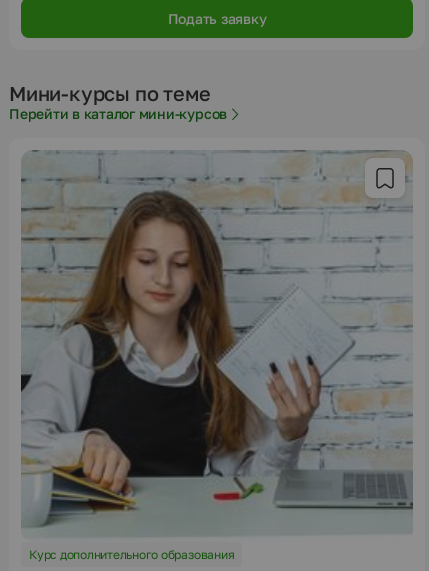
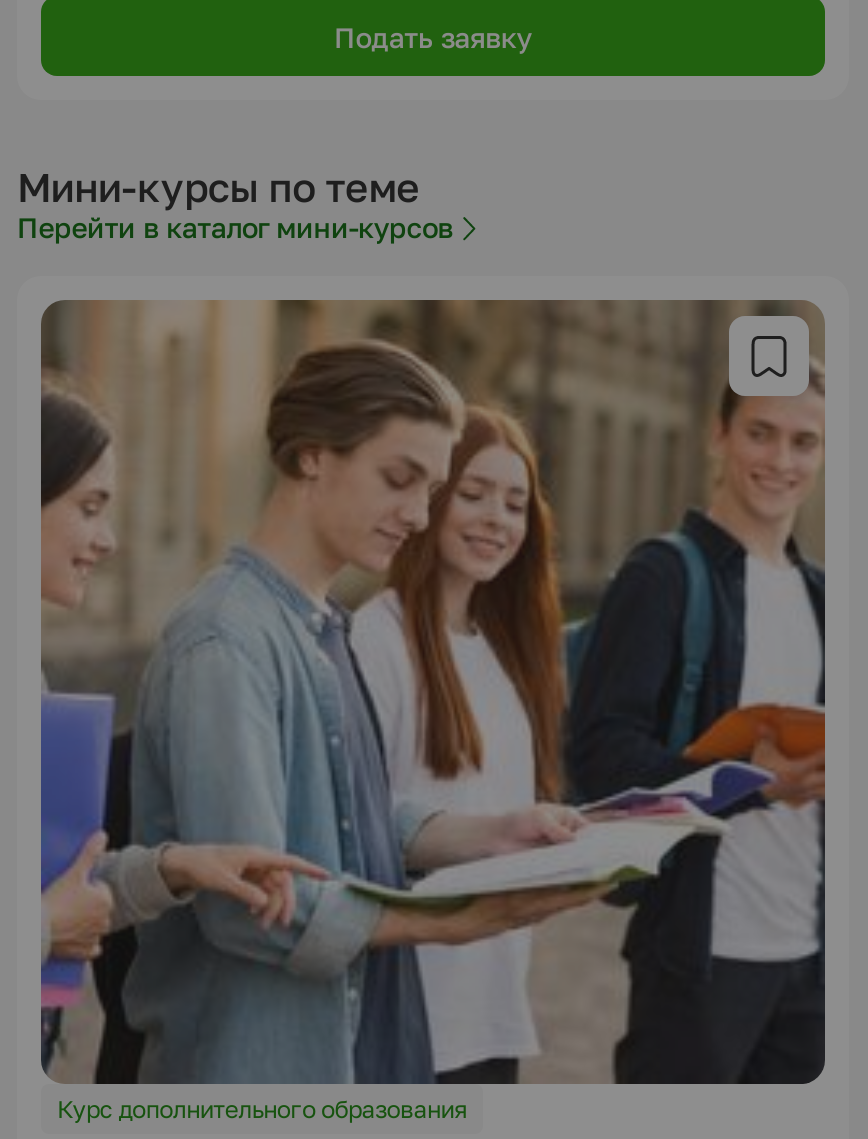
- [image]
+ [image]
